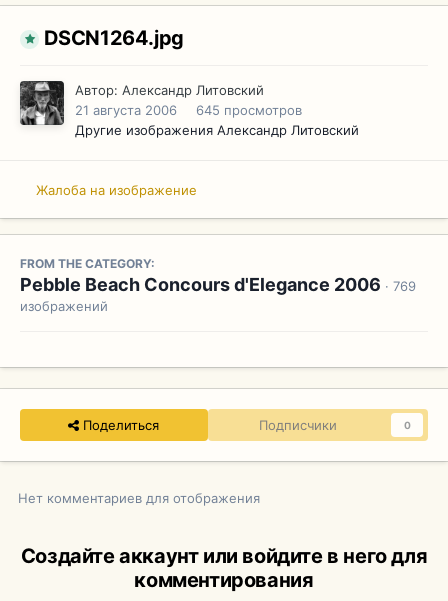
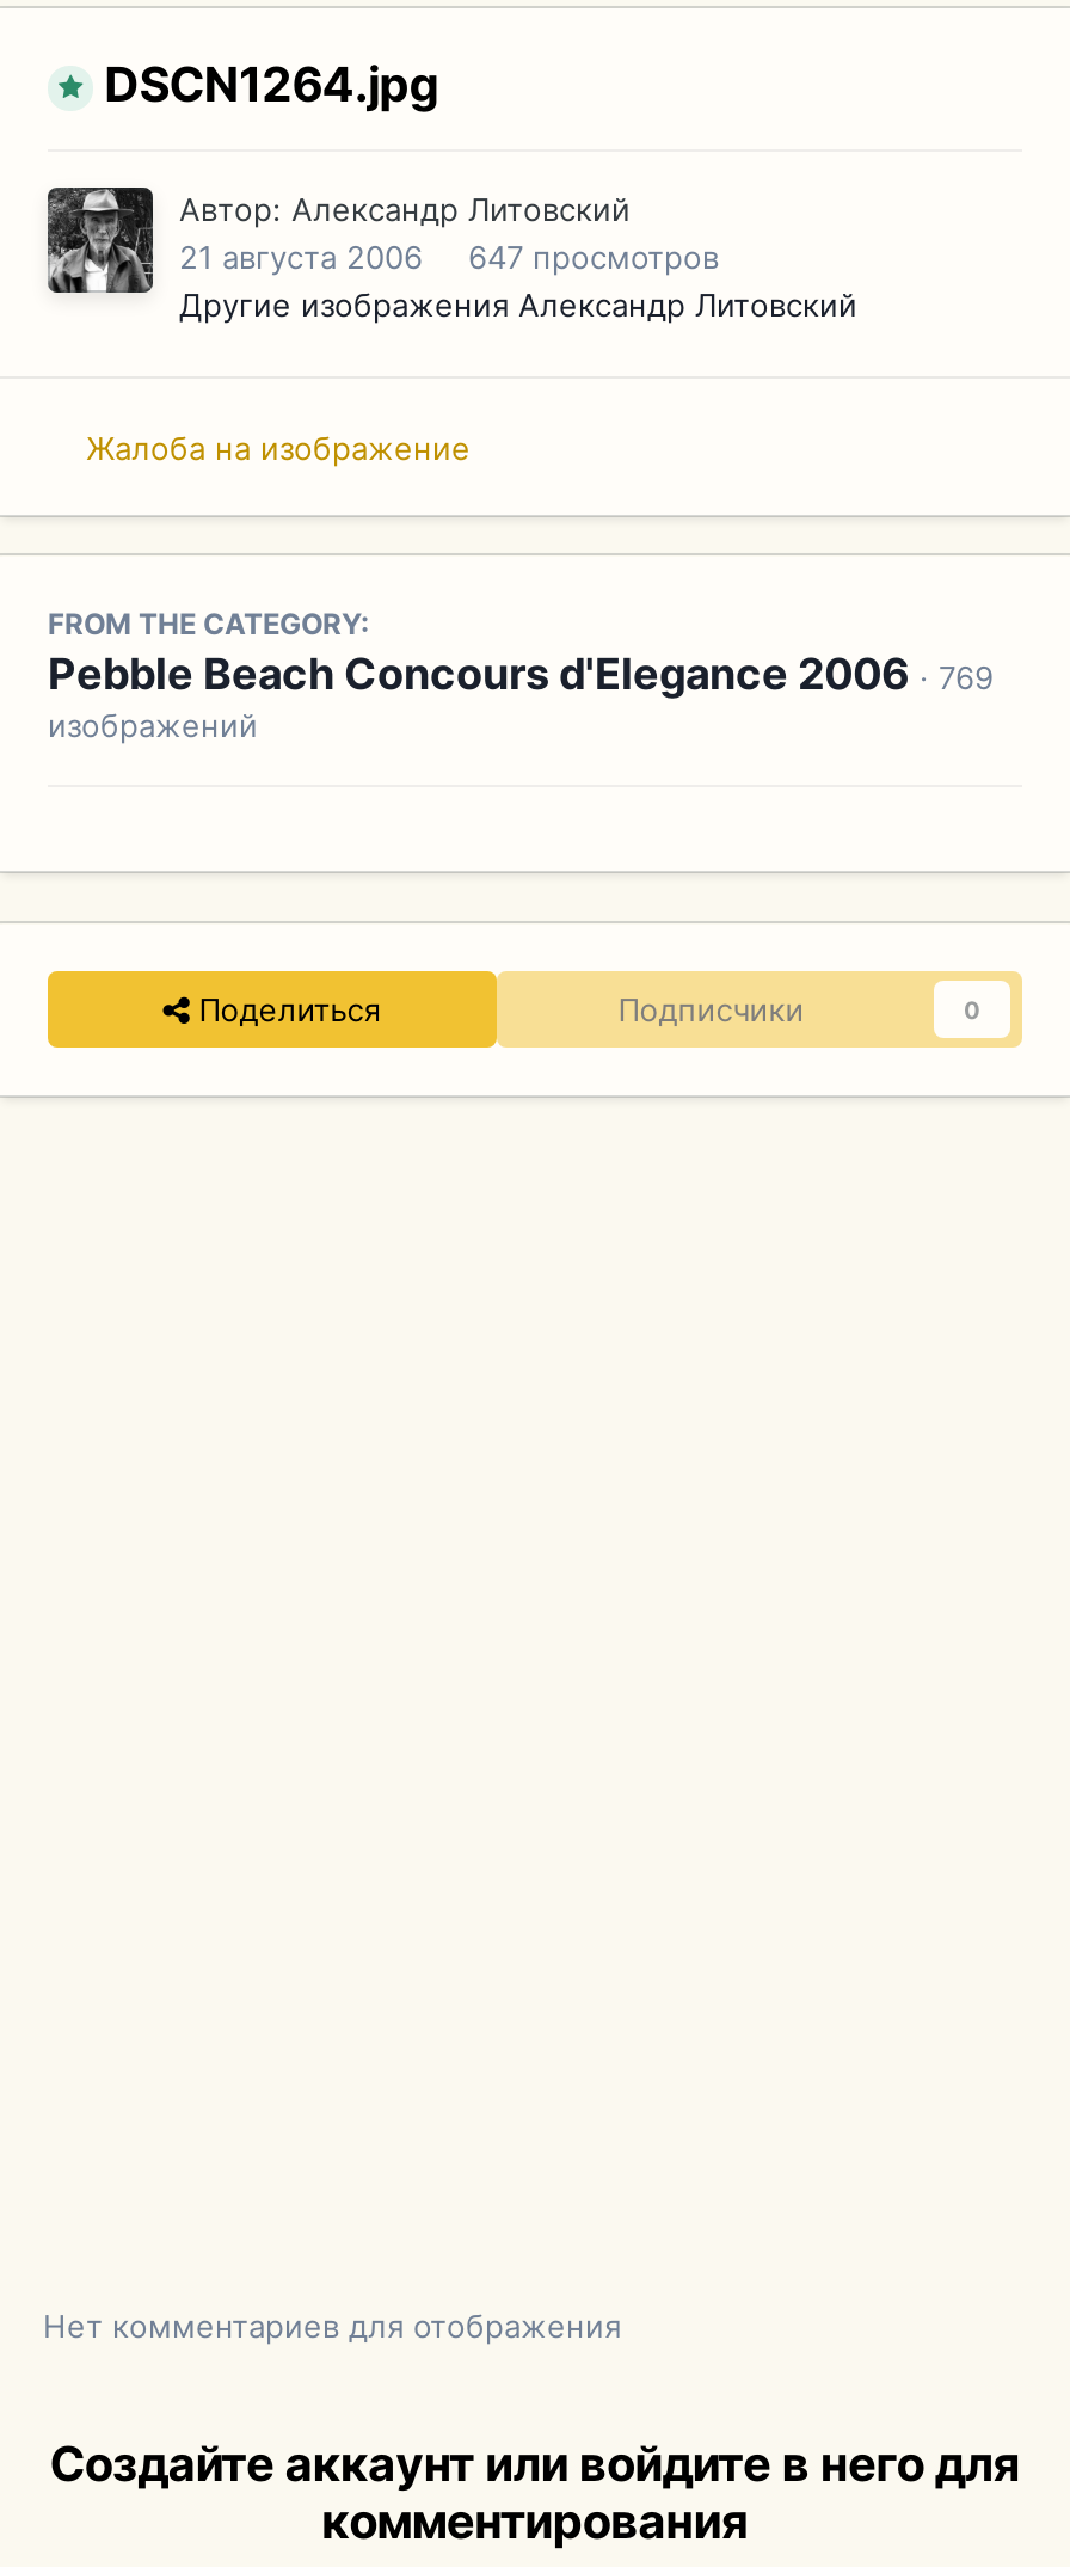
- 21 августа 2006 645 просмотров
+ 21 августа 2006 647 просмотров
